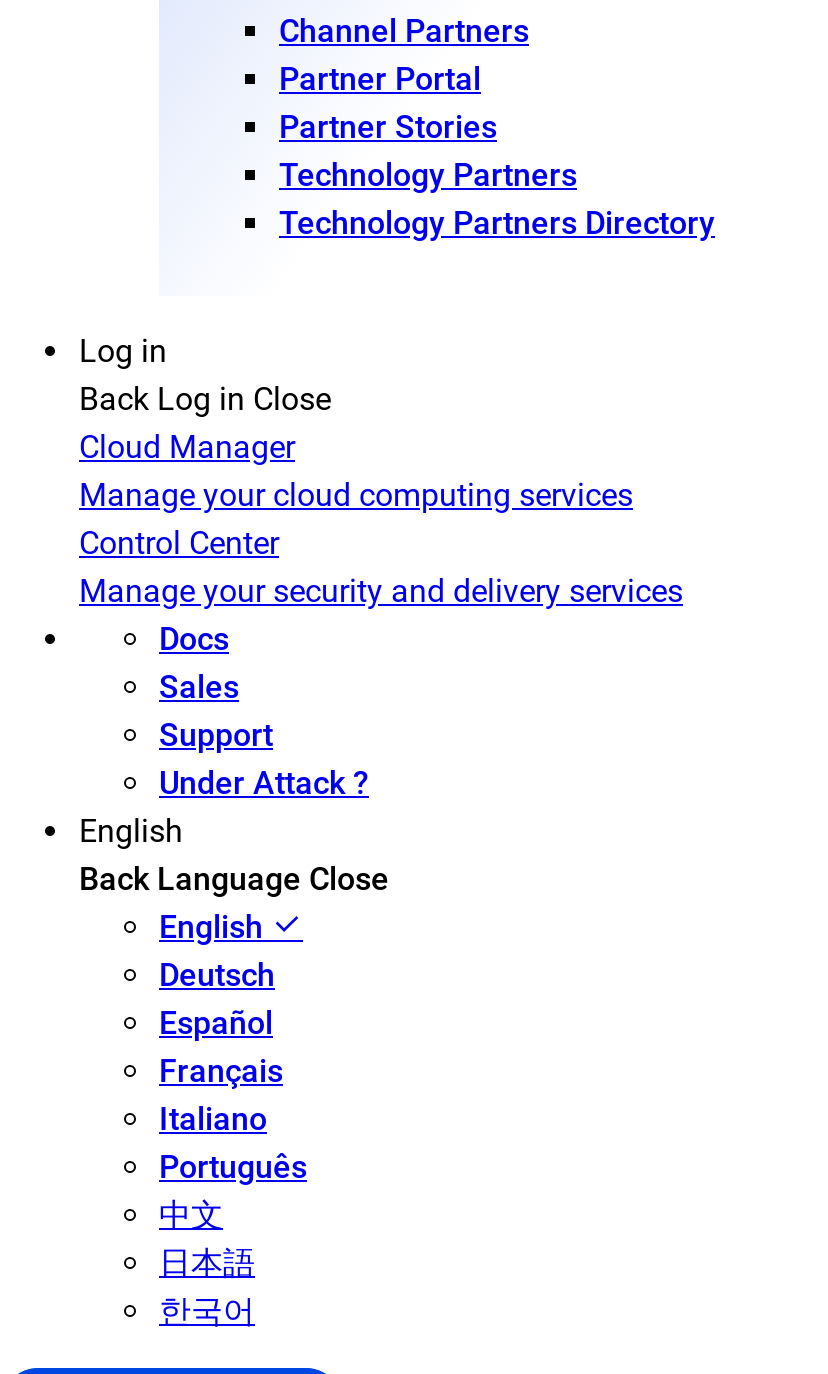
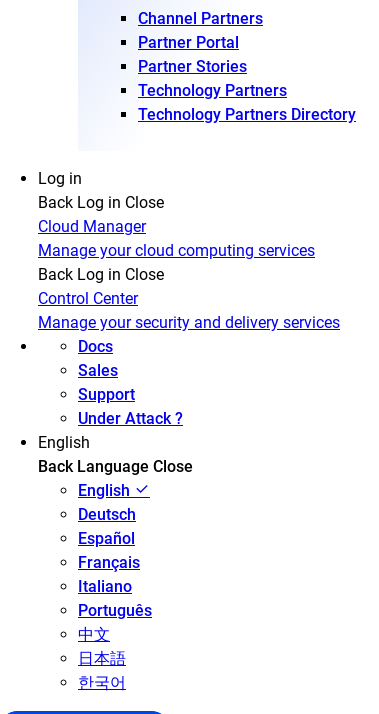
+ Back Log in Close
